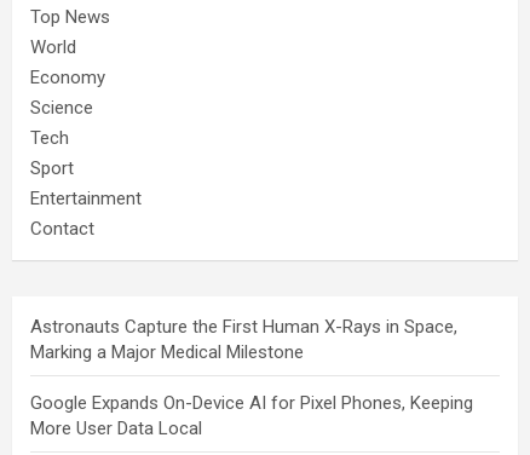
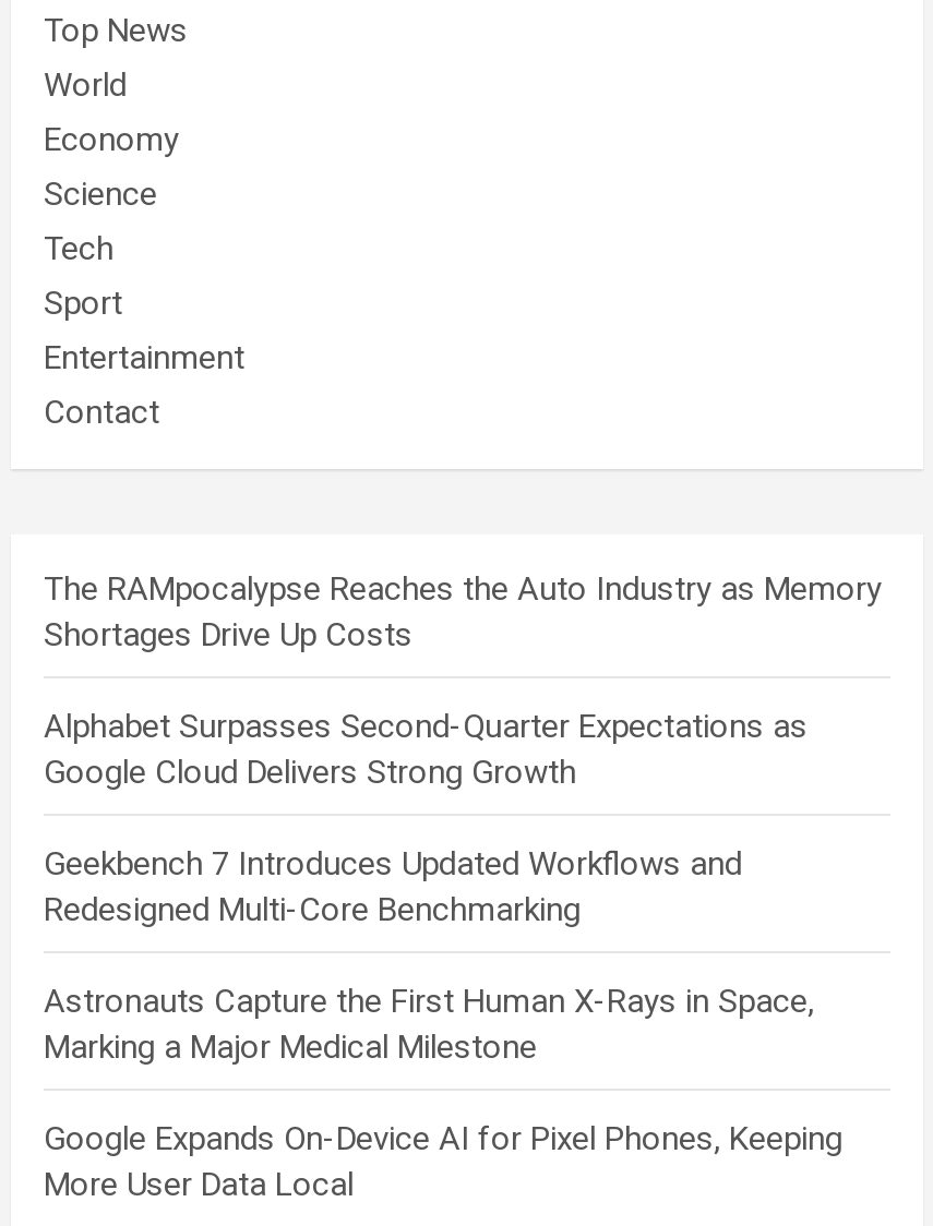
+ The RAMpocalypse Reaches the Auto Industry as Memory
+ Shortages Drive Up Costs
+ Alphabet Surpasses Second-Quarter Expectations as
+ Google Cloud Delivers Strong Growth
+ Geekbench 7 Introduces Updated Workflows and
+ Redesigned Multi-Core Benchmarking
